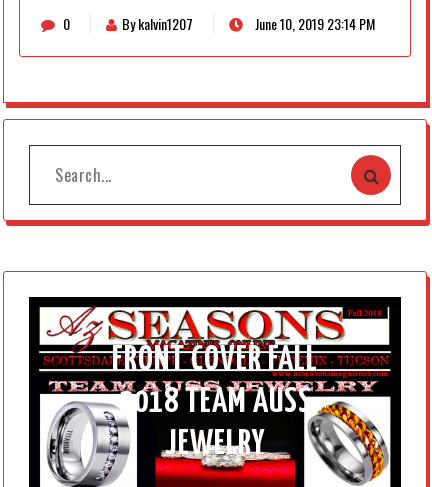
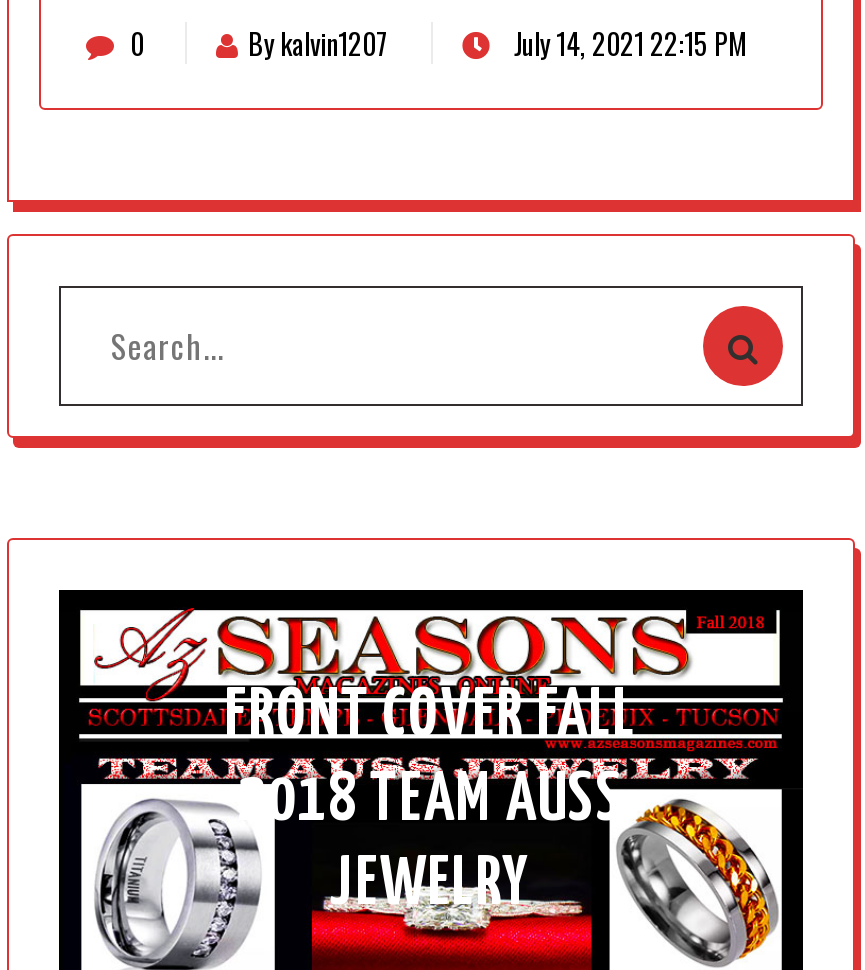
- June 10, 2019 23:14 PM
+ July 14, 2021 22:15 PM
